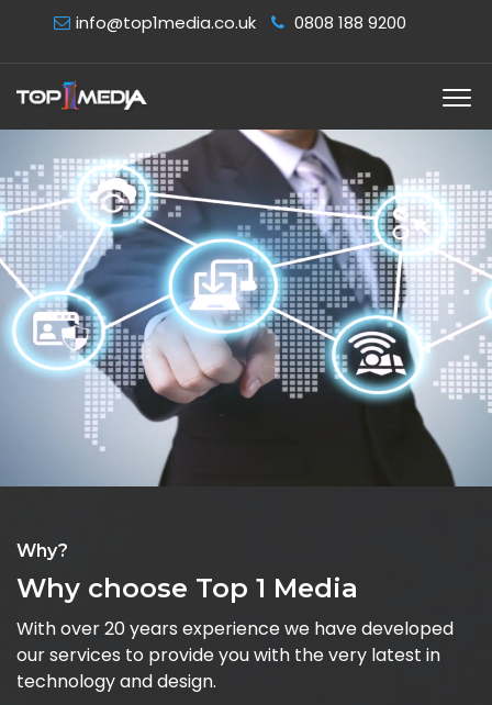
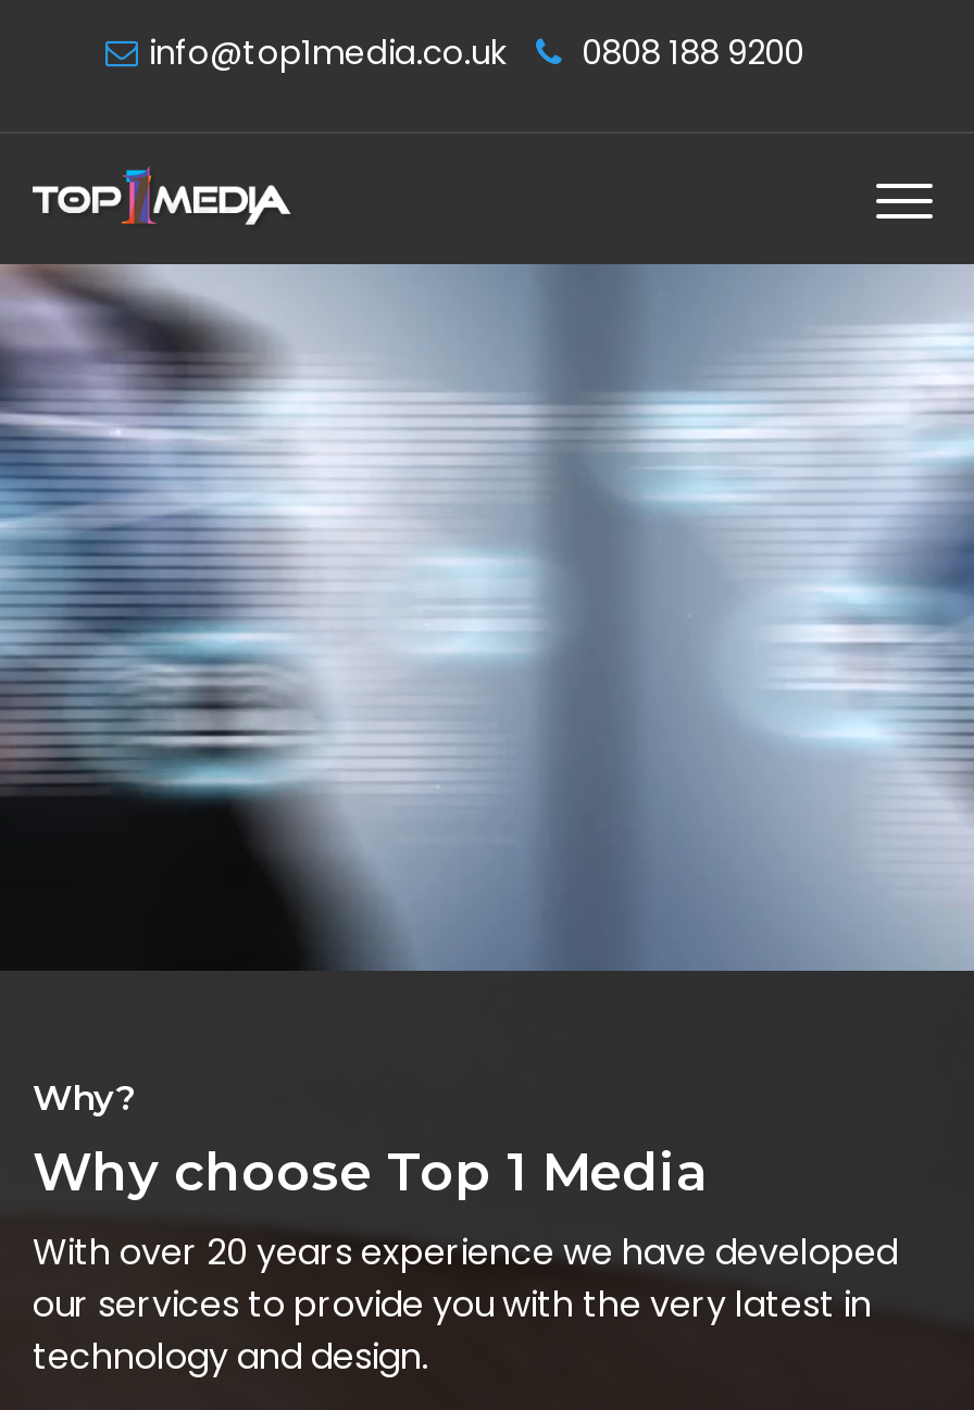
- [image]
+ [image]
